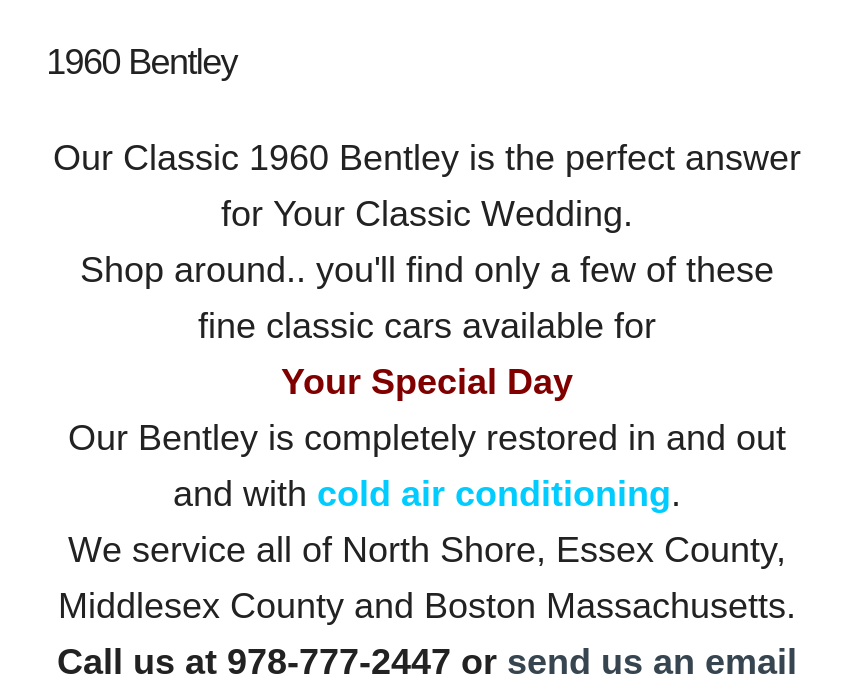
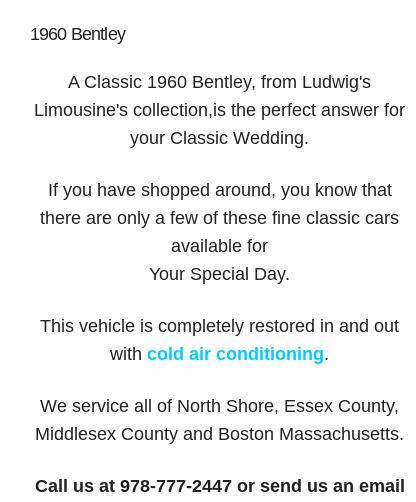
- Our Classic 1960 Bentley is the perfect answer
- for Your Classic Wedding.
- Shop around.. you'll find only a few of these
- fine classic cars available for
- Your Special Day
- Our Bentley is completely restored in and out
- and with cold air conditioning.
+ A Classic 1960 Bentley, from Ludwig's
+ Limousine's collection,is the perfect answer for
+ your Classic Wedding.
+ If you have shopped around, you know that
+ there are only a few of these fine classic cars
+ available for
+ Your Special Day.
+ This vehicle is completely restored in and out
+ with cold air conditioning.
